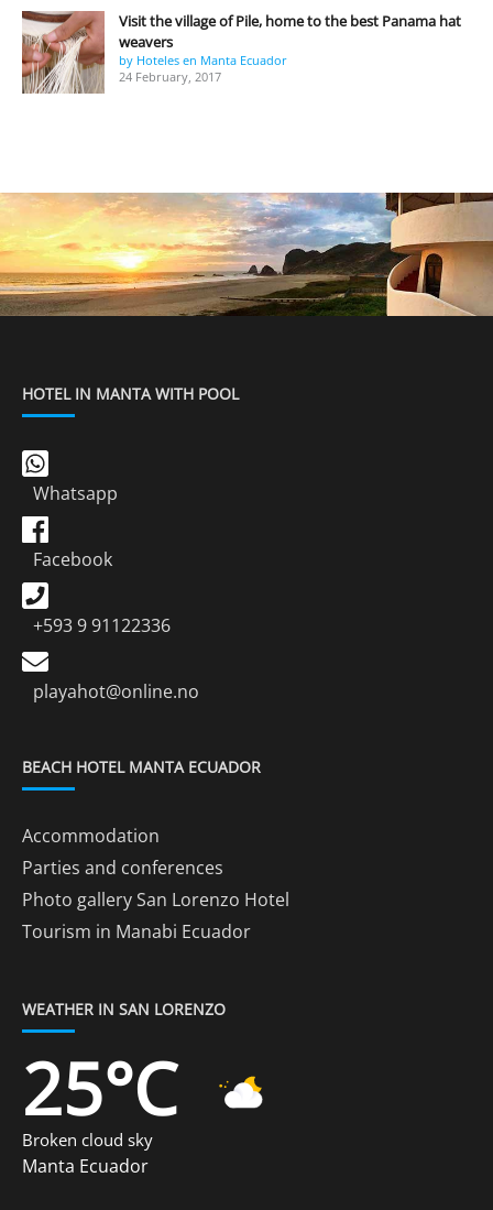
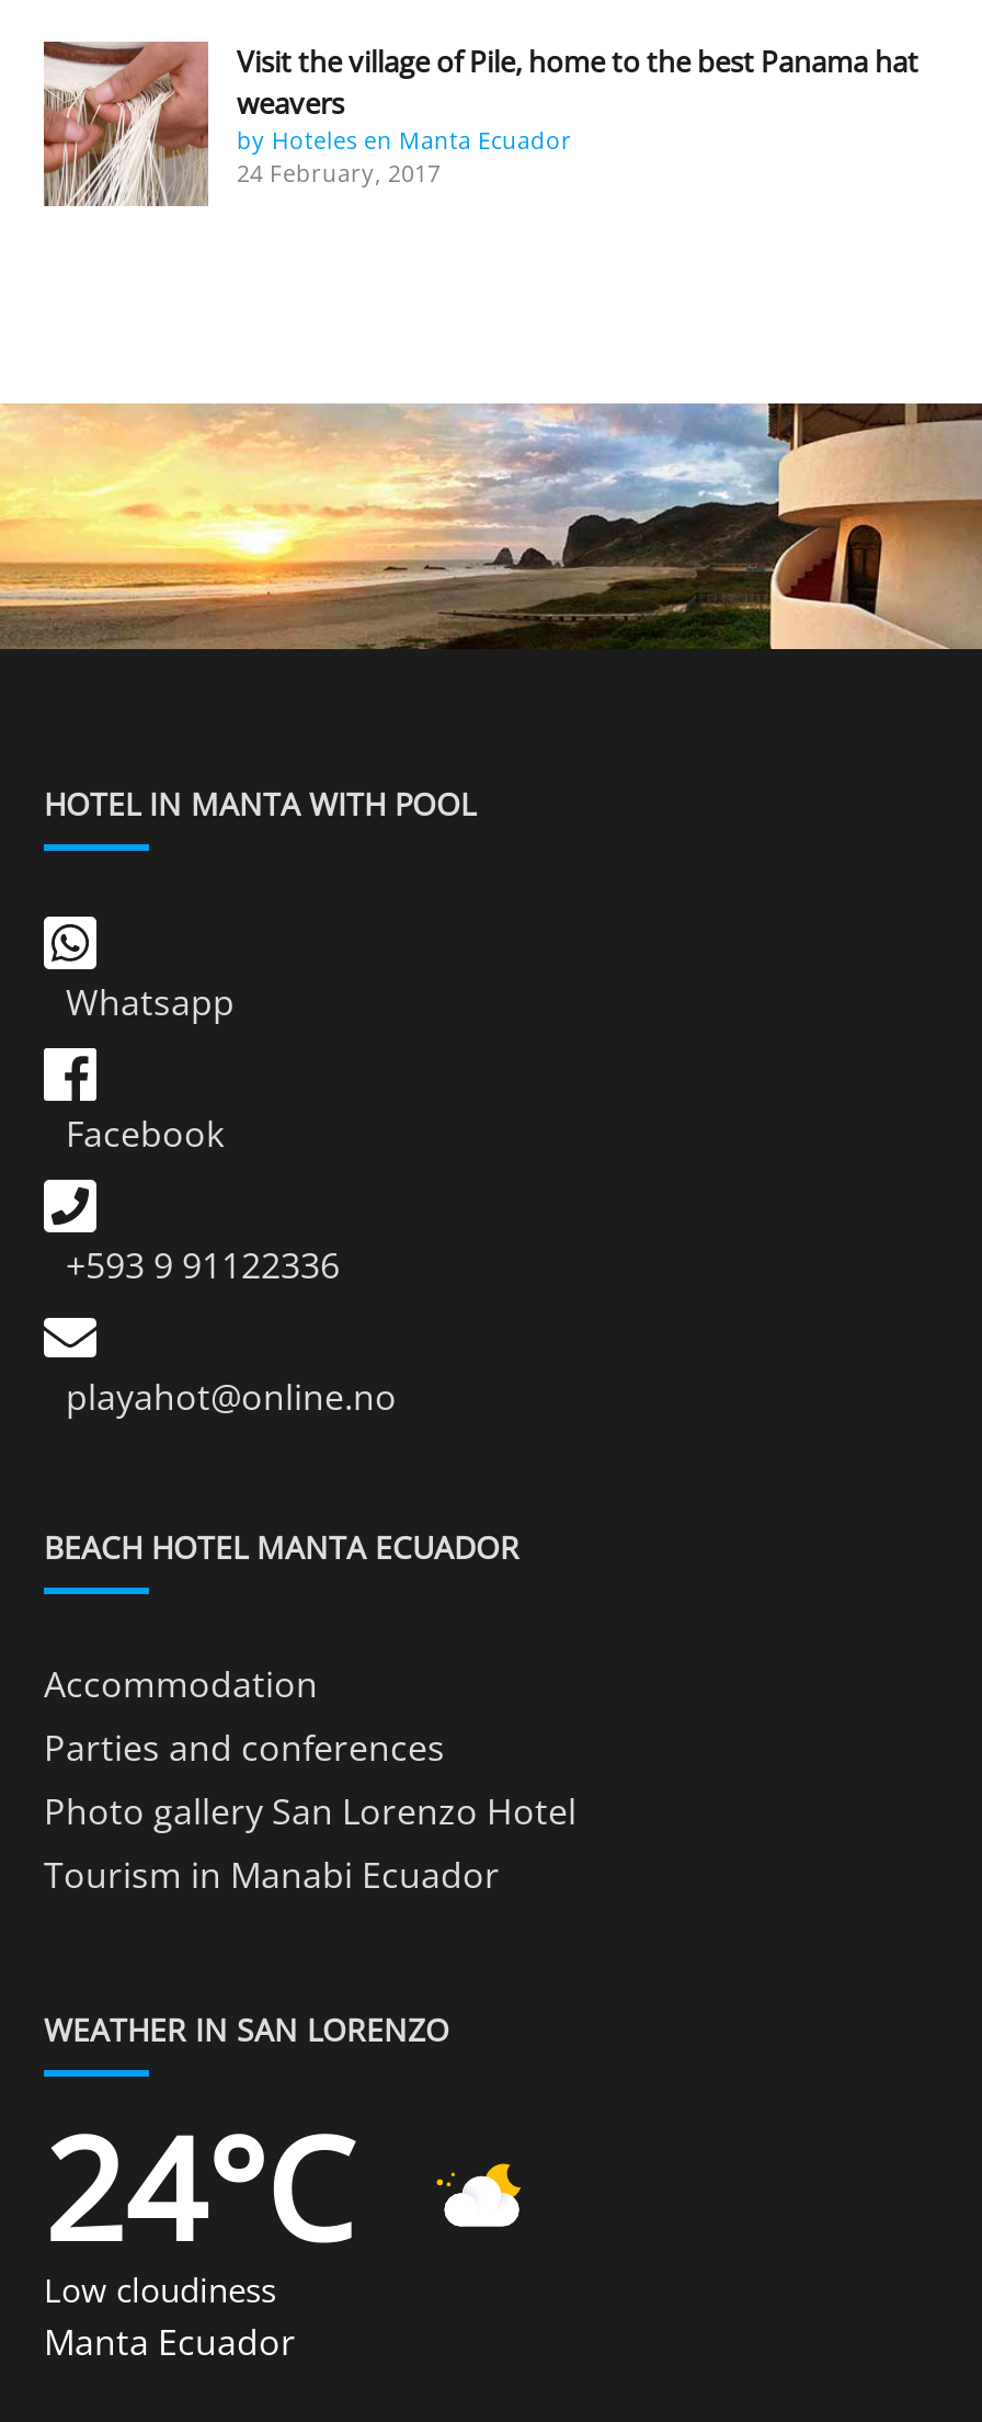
- 25°C
- Broken cloud sky
+ 24°C
+ Low cloudiness
